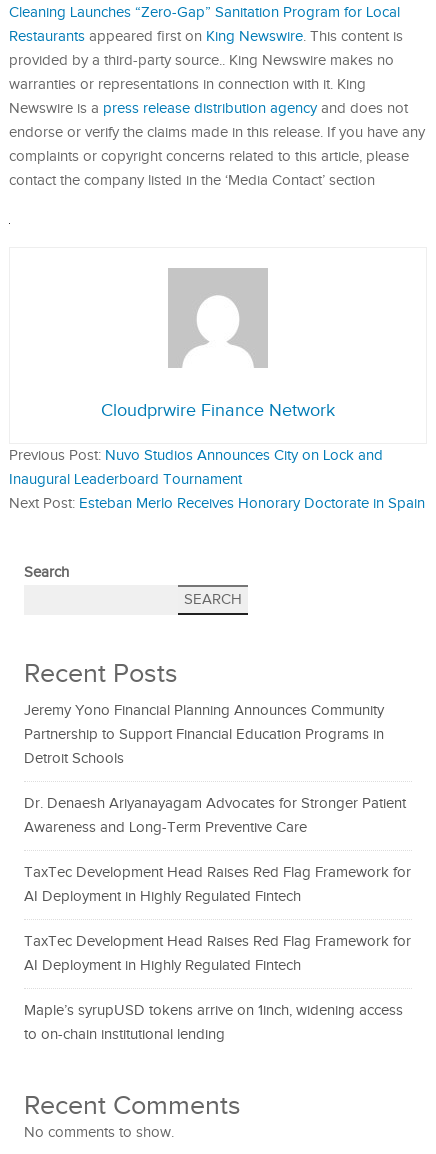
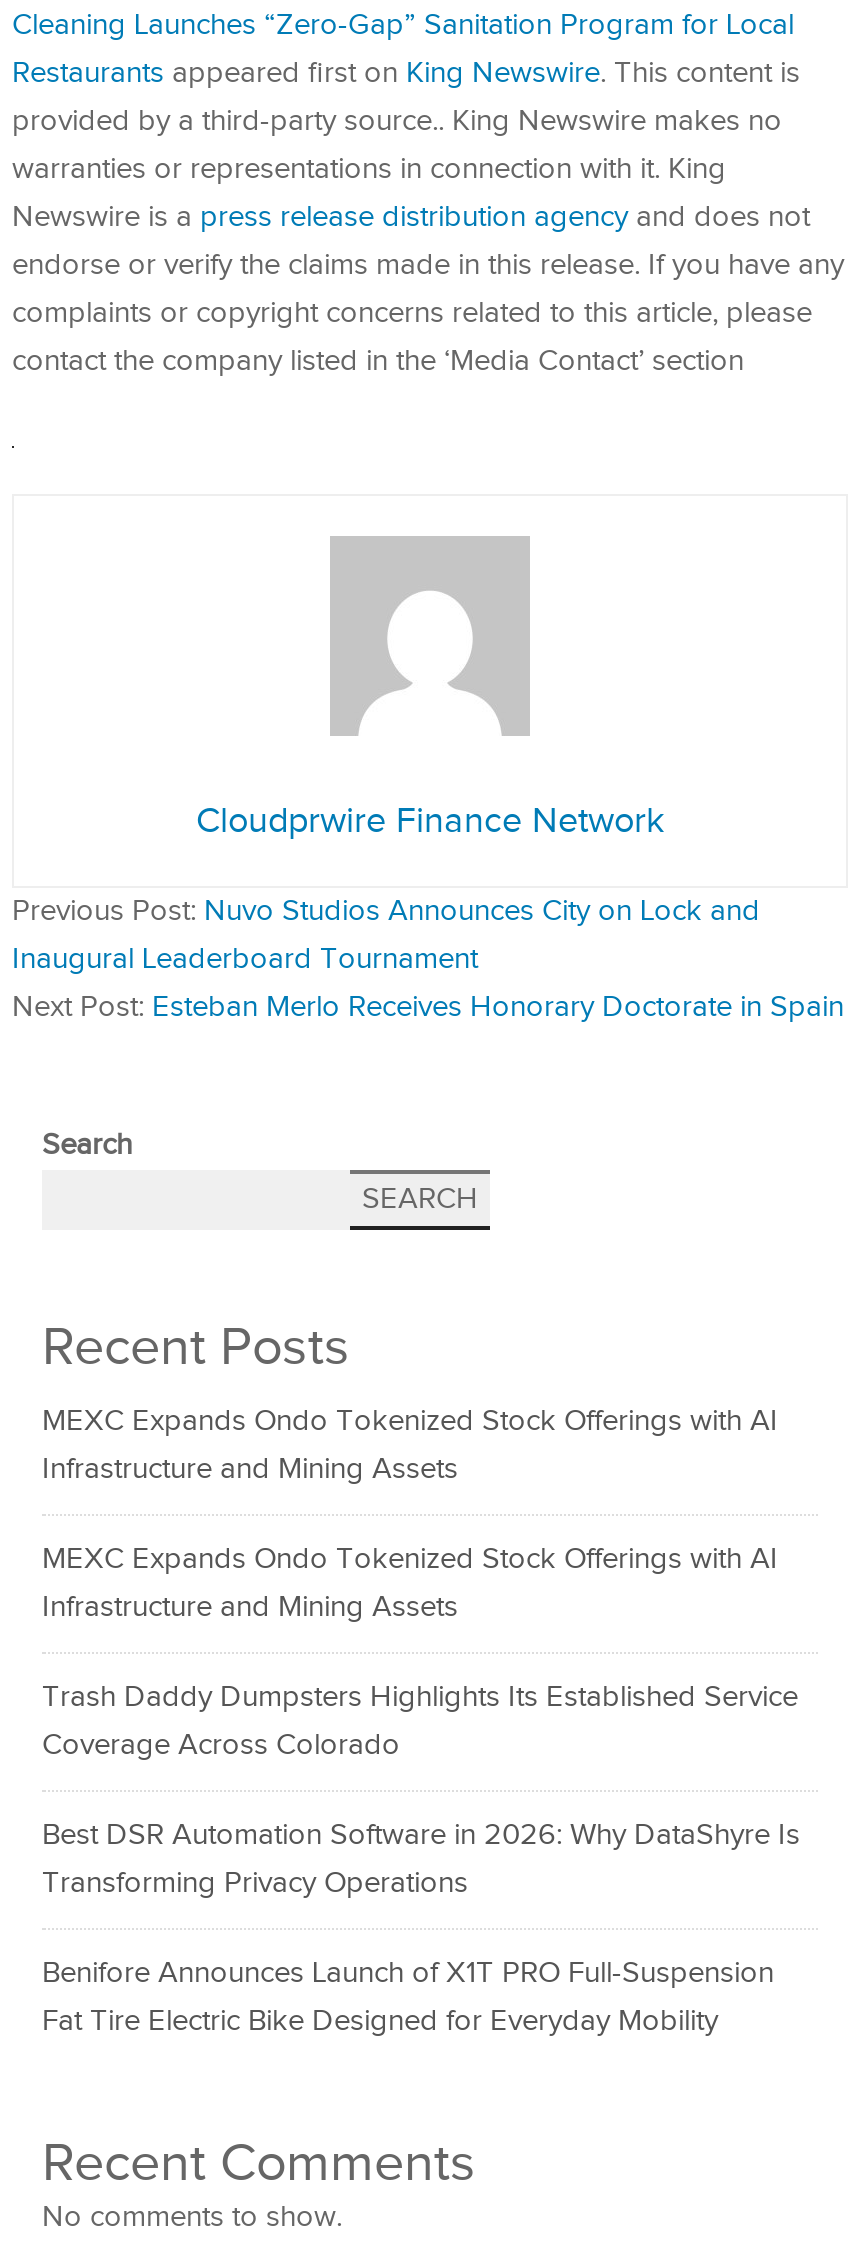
- Jeremy Yono Financial Planning Announces Community
- Partnership to Support Financial Education Programs in
- Detroit Schools
+ MEXC Expands Ondo Tokenized Stock Offerings with AI
+ Infrastructure and Mining Assets

- Dr. Denaesh Ariyanayagam Advocates for Stronger Patient
- Awareness and Long-Term Preventive Care
+ MEXC Expands Ondo Tokenized Stock Offerings with AI
+ Infrastructure and Mining Assets

- TaxTec Development Head Raises Red Flag Framework for
- AI Deployment in Highly Regulated Fintech
+ Trash Daddy Dumpsters Highlights Its Established Service
+ Coverage Across Colorado

- TaxTec Development Head Raises Red Flag Framework for
- AI Deployment in Highly Regulated Fintech
+ Best DSR Automation Software in 2026: Why DataShyre Is
+ Transforming Privacy Operations

- Maple’s syrupUSD tokens arrive on 1inch, widening access
- to on-chain institutional lending
+ Benifore Announces Launch of X1T PRO Full-Suspension
+ Fat Tire Electric Bike Designed for Everyday Mobility
